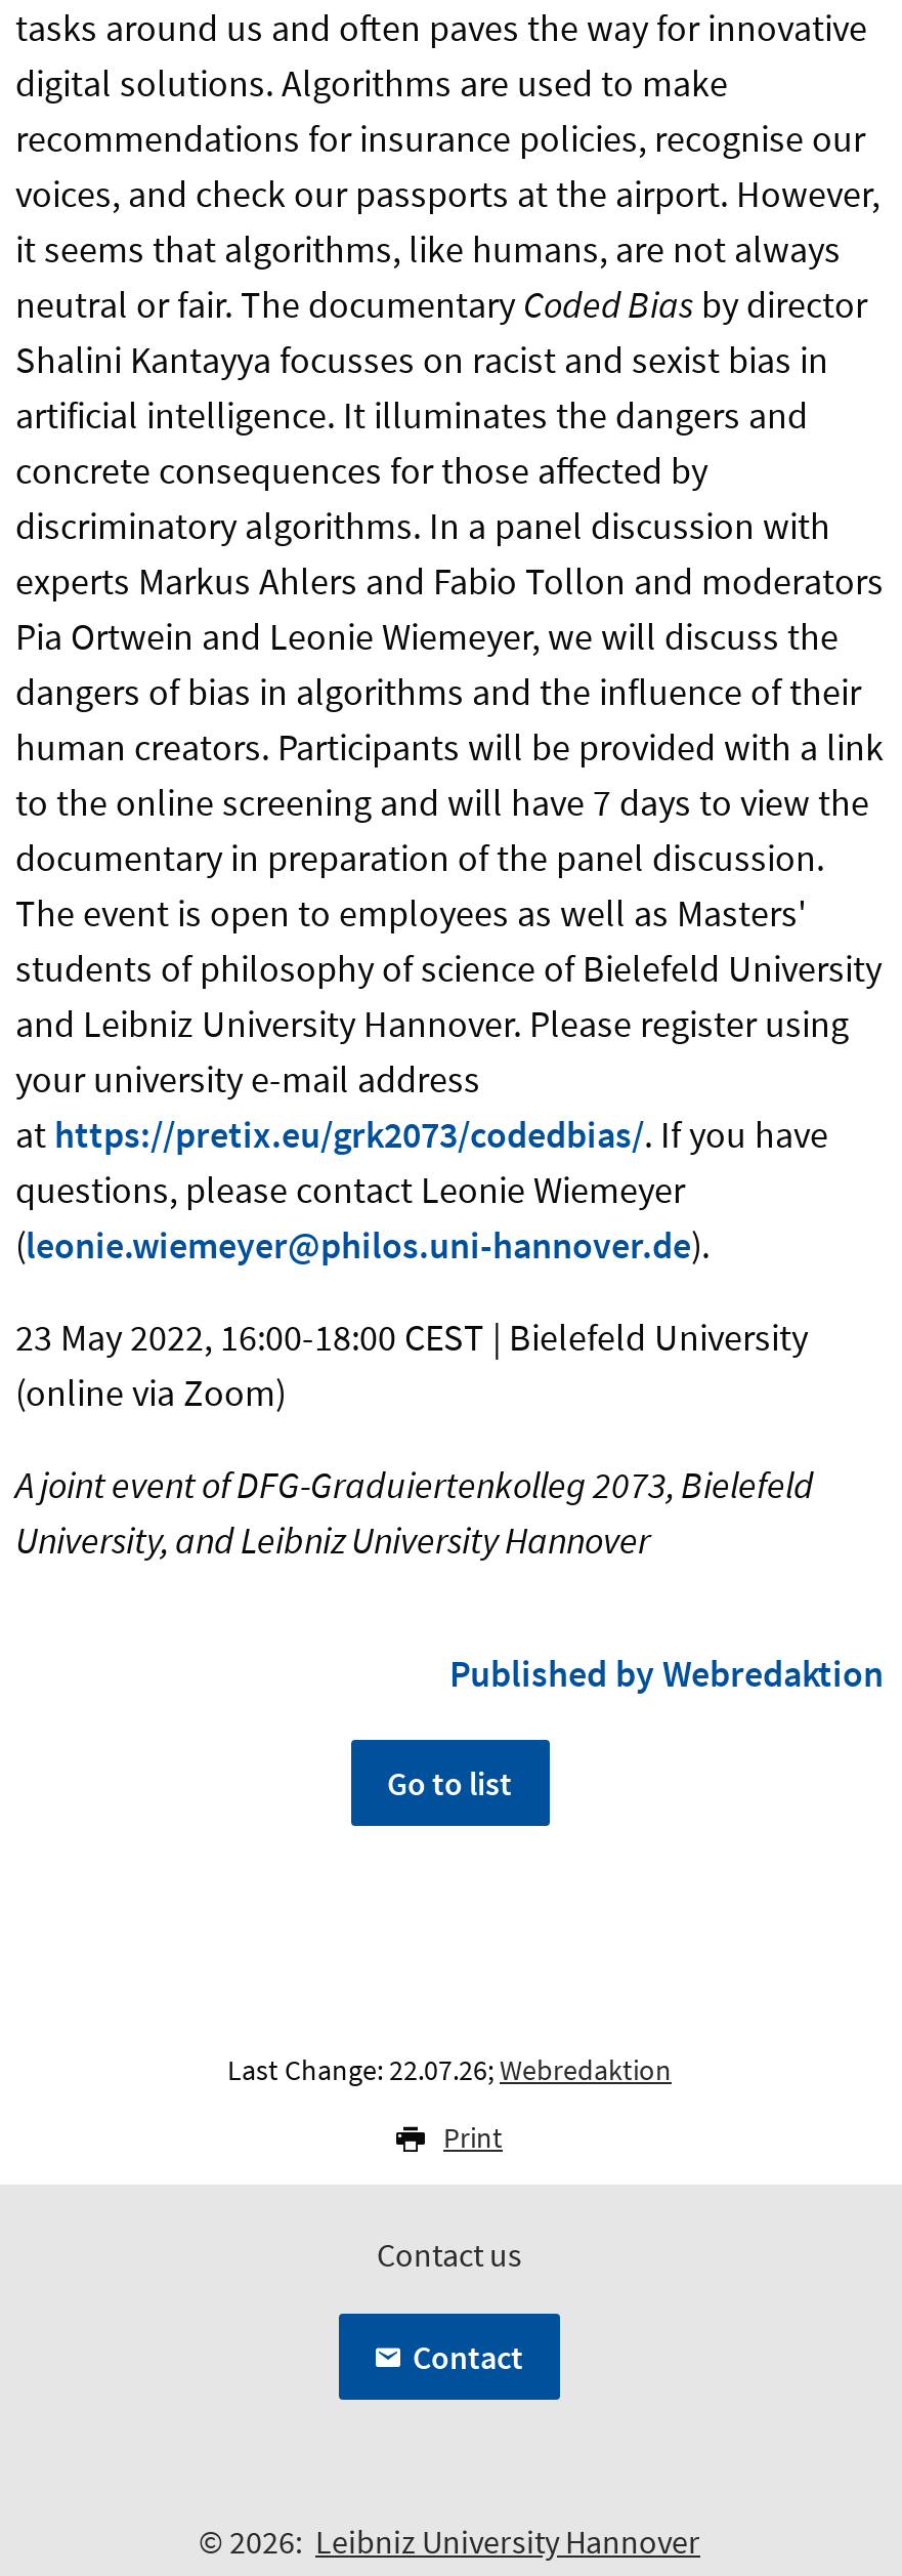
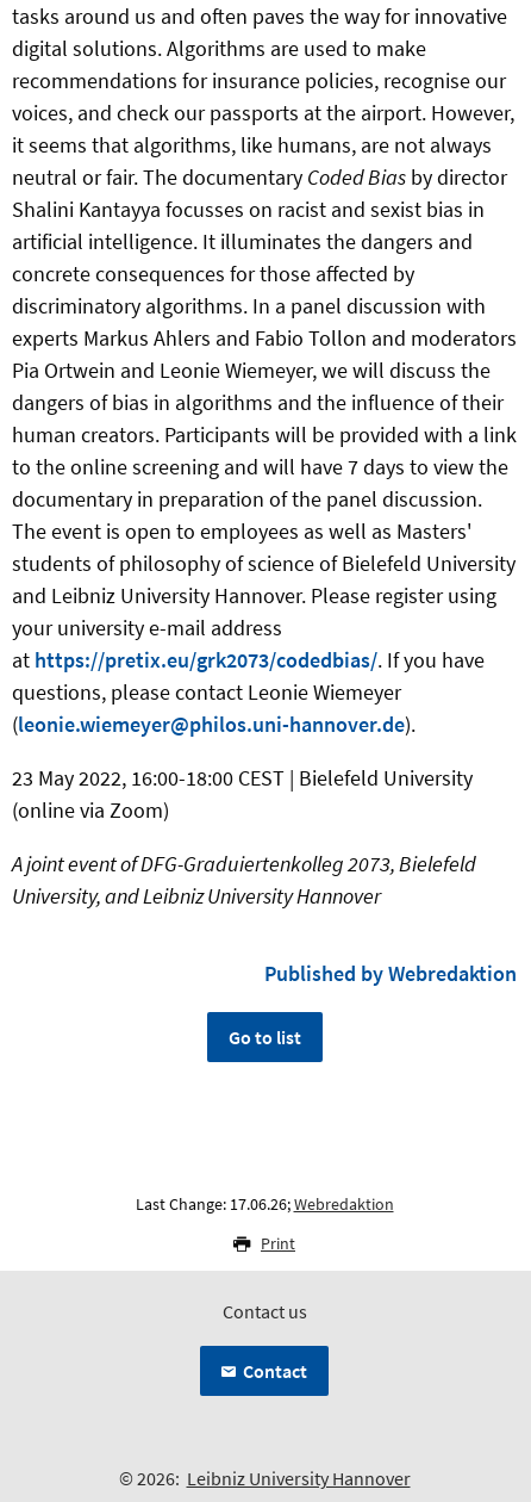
- Last Change: 22.07.26; Webredaktion
+ Last Change: 17.06.26; Webredaktion
